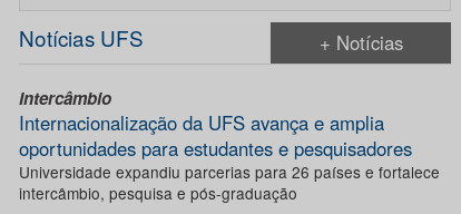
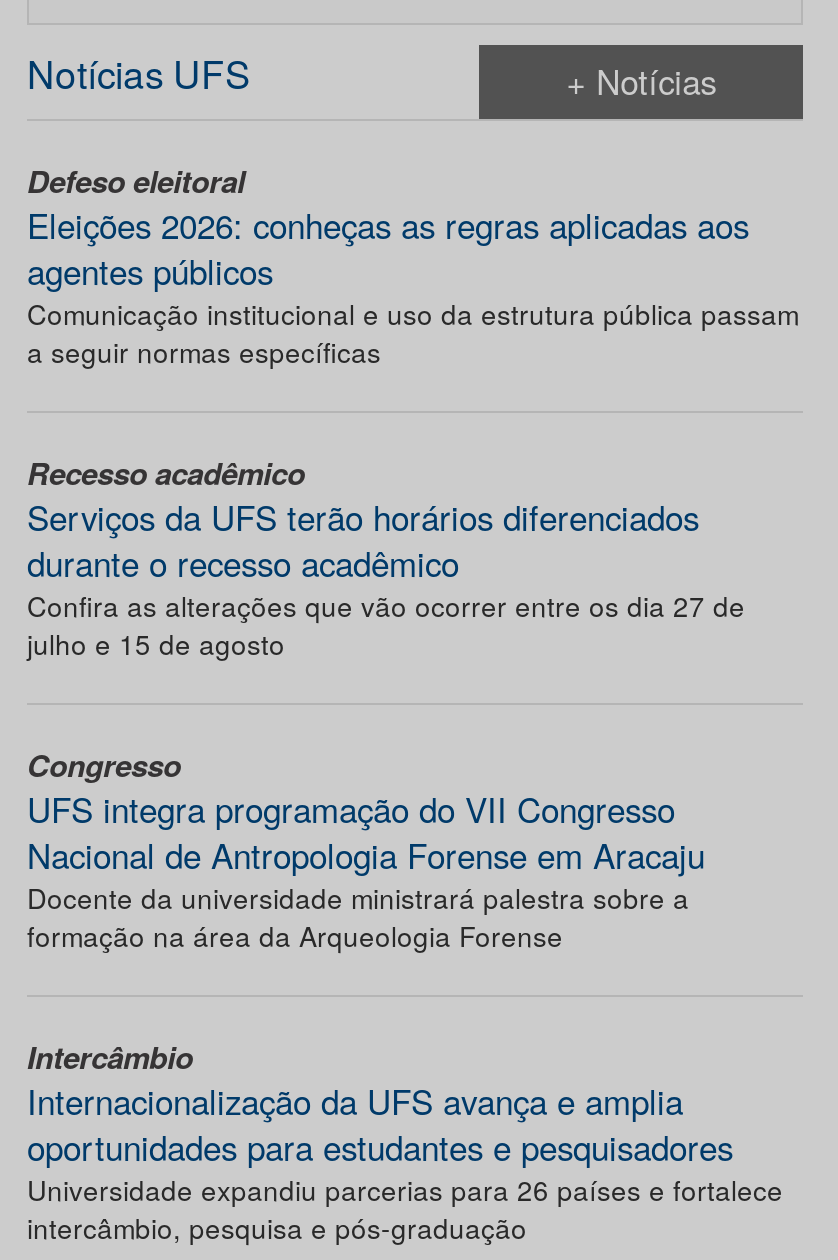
+ Defeso eleitoral
+ Eleições 2026: conheças as regras aplicadas aos
+ agentes públicos
+ Comunicação institucional e uso da estrutura pública passam
+ a seguir normas específicas
+ Recesso acadêmico
+ Serviços da UFS terão horários diferenciados
+ durante o recesso acadêmico
+ Confira as alterações que vão ocorrer entre os dia 27 de
+ julho e 15 de agosto
+ Congresso
+ UFS integra programação do VII Congresso
+ Nacional de Antropologia Forense em Aracaju
+ Docente da universidade ministrará palestra sobre a
+ formação na área da Arqueologia Forense
